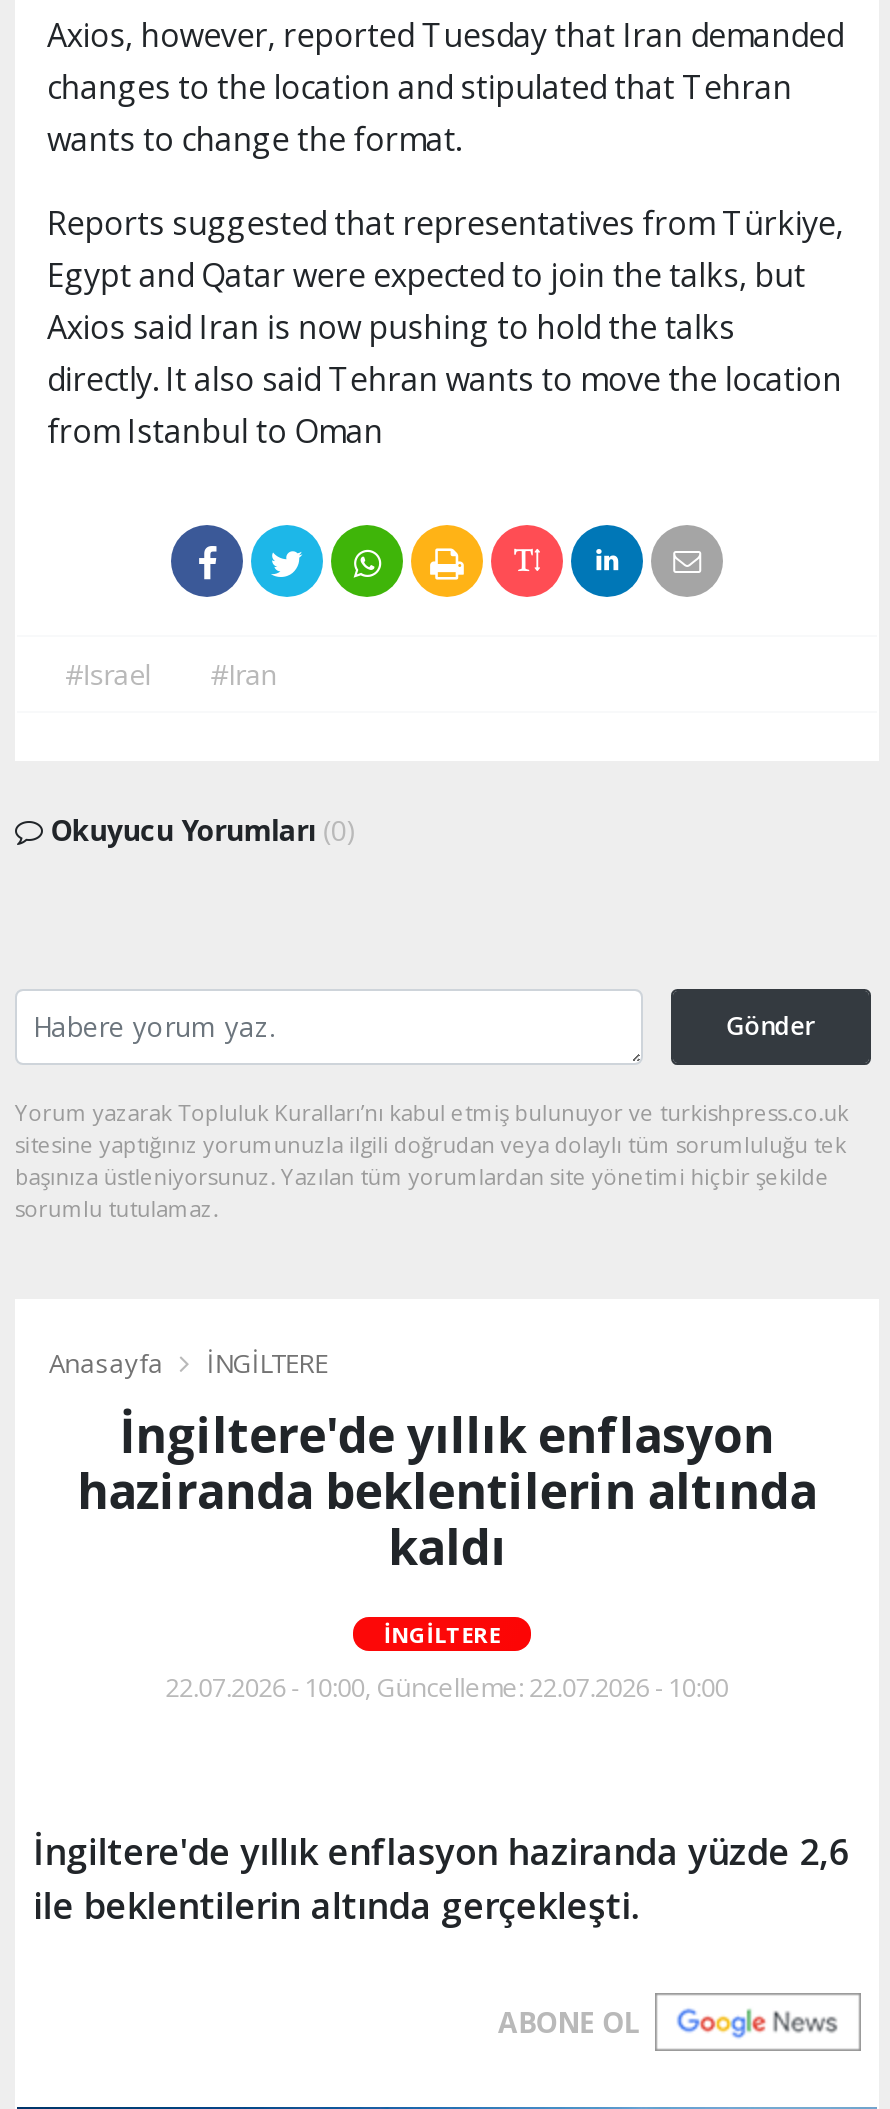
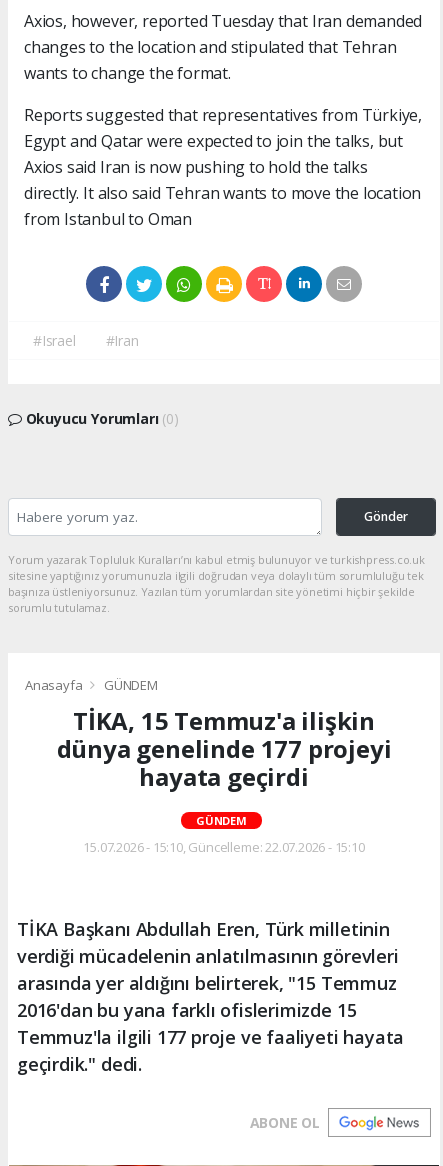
- İNGİLTERE
- İngiltere'de yıllık enflasyon
- haziranda beklentilerin altında
- kaldı
+ GÜNDEM
+ TİKA, 15 Temmuz'a ilişkin
+ dünya genelinde 177 projeyi
+ hayata geçirdi

- İNGİLTERE
+ GÜNDEM

- 22.07.2026 - 10:00, Güncelleme: 22.07.2026 - 10:00
+ 15.07.2026 - 15:10, Güncelleme: 22.07.2026 - 15:10

- İngiltere'de yıllık enflasyon haziranda yüzde 2,6
- ile beklentilerin altında gerçekleşti.
+ TİKA Başkanı Abdullah Eren, Türk milletinin
+ verdiği mücadelenin anlatılmasının görevleri
+ arasında yer aldığını belirterek, "15 Temmuz
+ 2016'dan bu yana farklı ofislerimizde 15
+ Temmuz'la ilgili 177 proje ve faaliyeti hayata
+ geçirdik." dedi.
